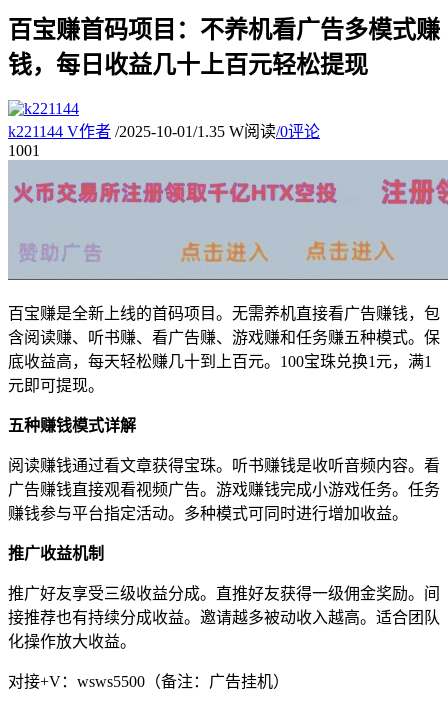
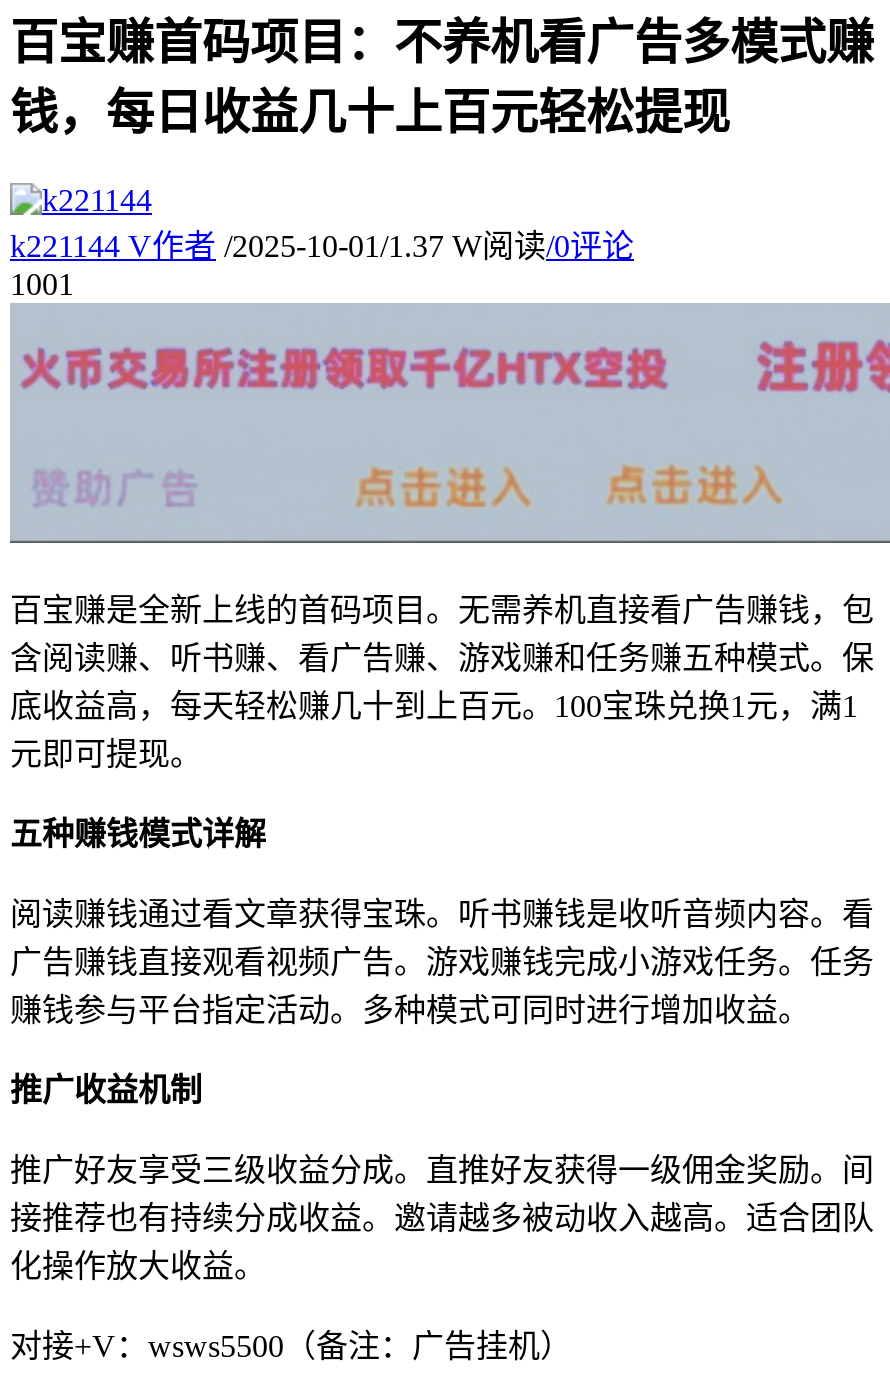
- k221144 V作者 / 2025-10-01 / 1.35 W阅读/0评论
+ k221144 V作者 / 2025-10-01 / 1.37 W阅读/0评论
